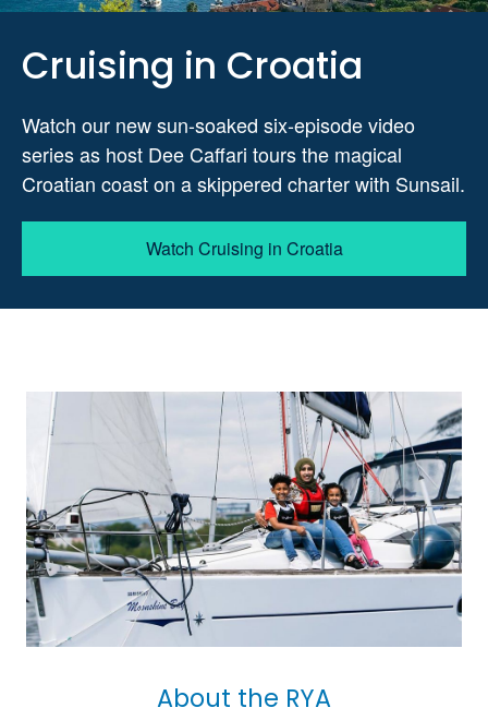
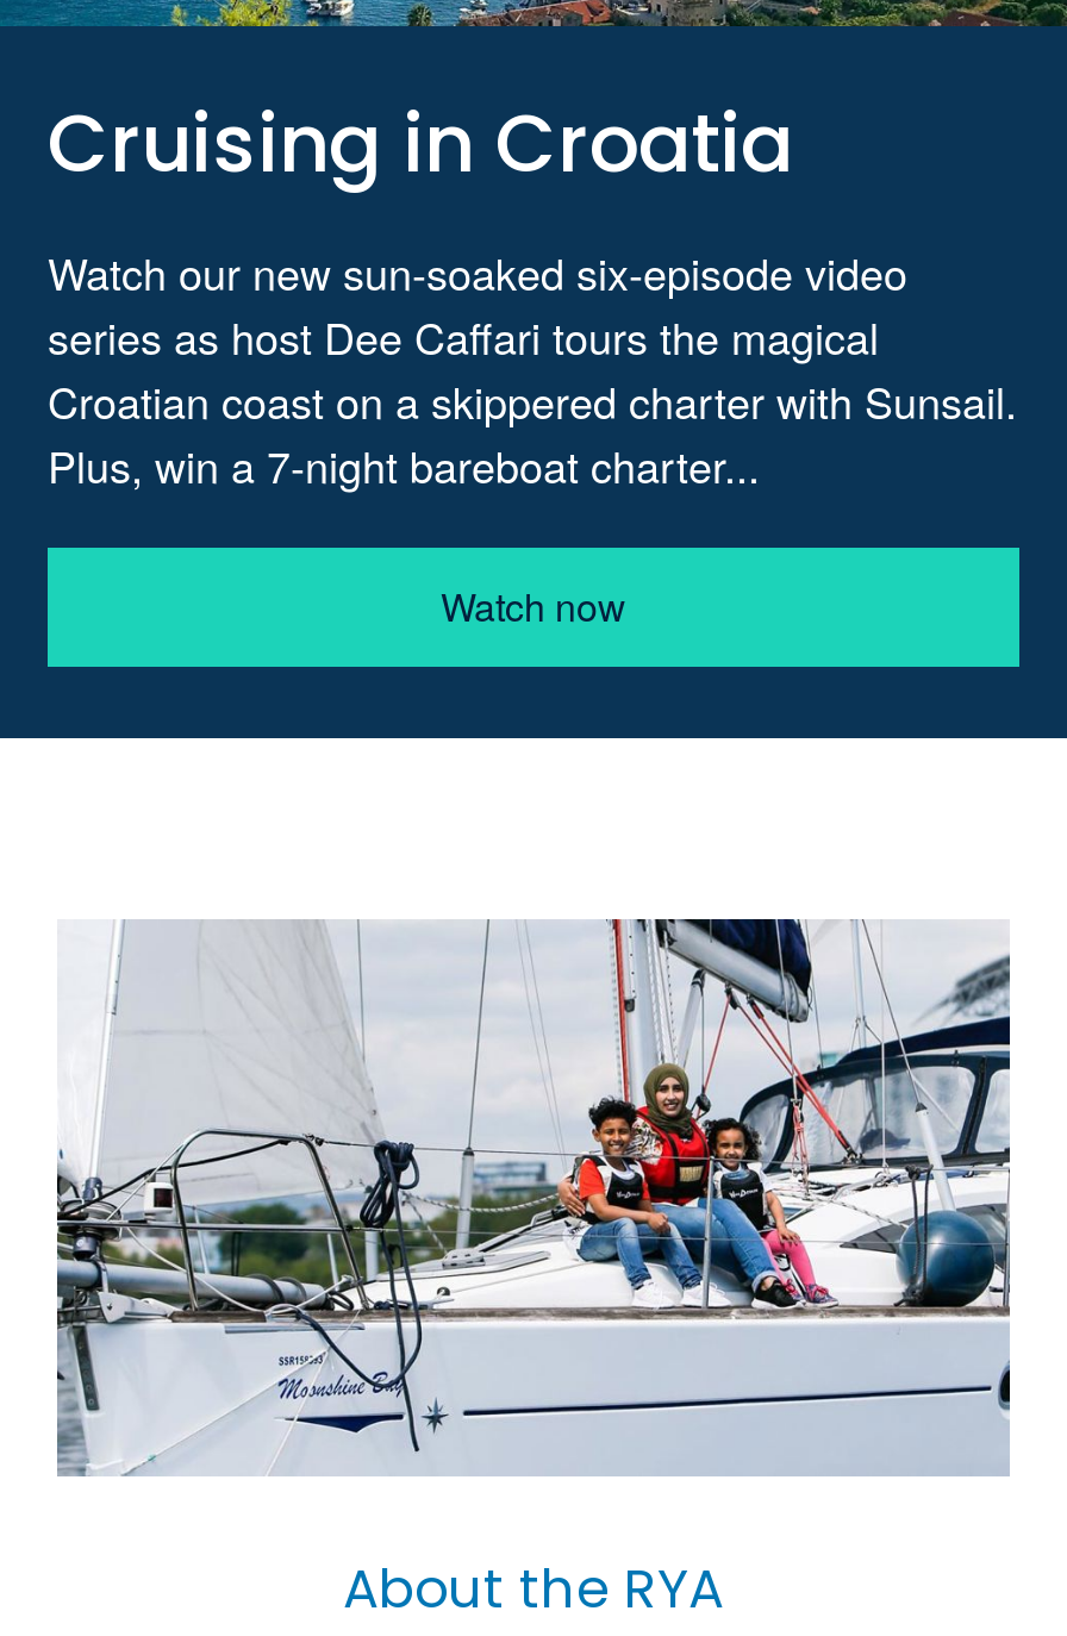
- Watch Cruising in Croatia
+ Plus, win a 7-night bareboat charter...
+ Watch now
